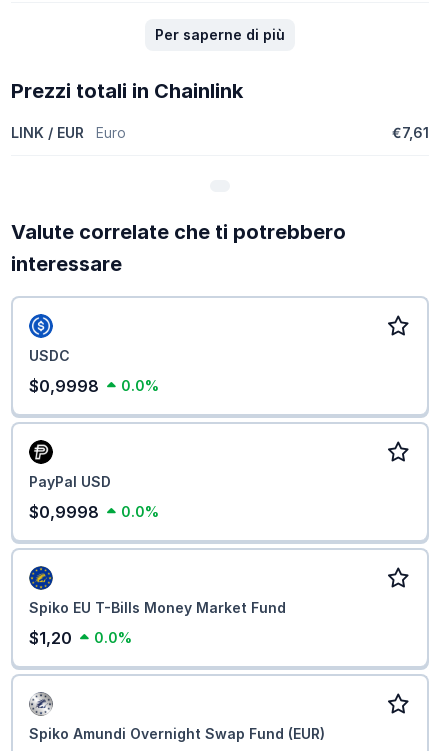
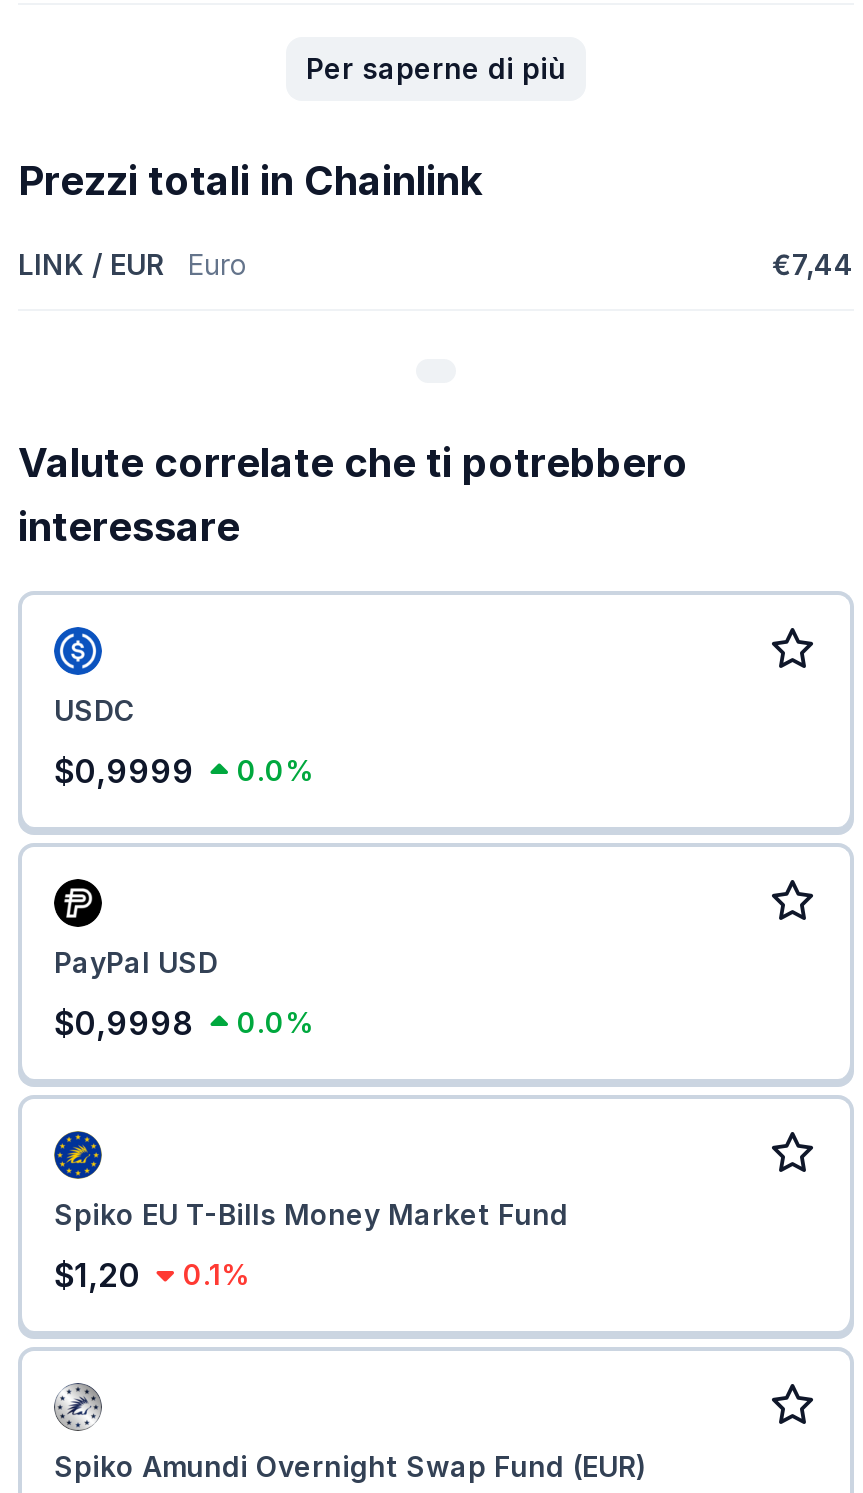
- €7,61
+ €7,44

- $0,9998 0.0%
+ $0,9999 0.0%

- $1,20 0.0%
+ $1,20 0.1%
